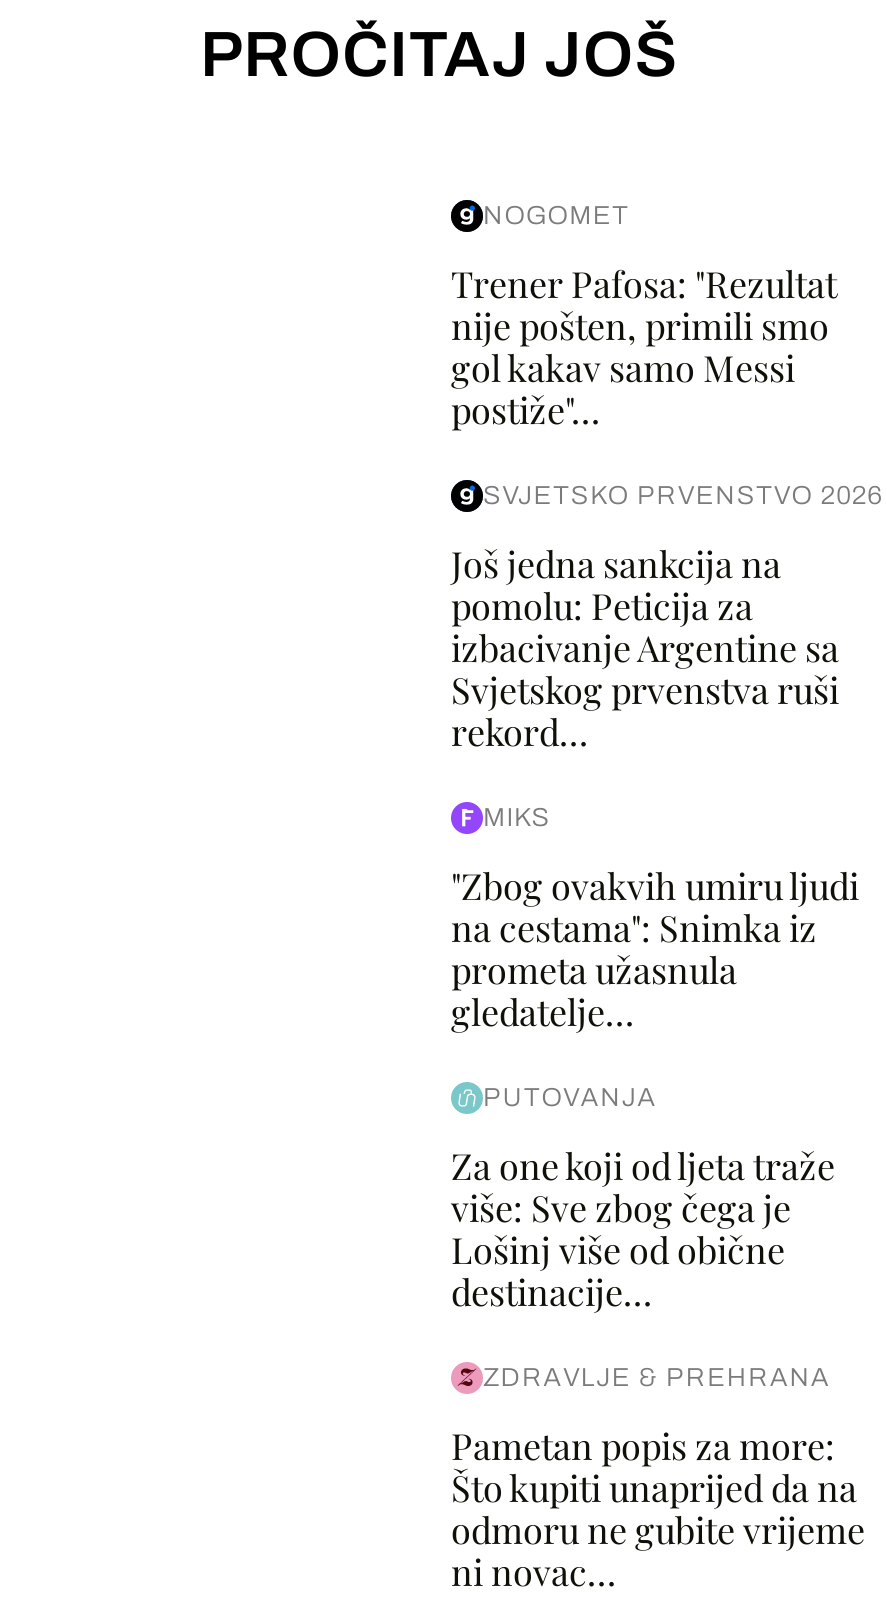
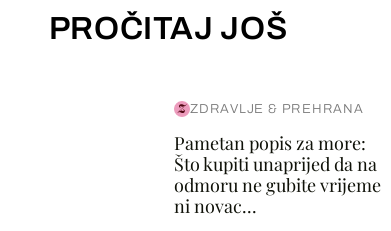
- NOGOMET
- Trener Pafosa: "Rezultat
- nije pošten, primili smo
- gol kakav samo Messi
- postiže"...
- SVJETSKO PRVENSTVO 2026
- Još jedna sankcija na
- pomolu: Peticija za
- izbacivanje Argentine sa
- Svjetskog prvenstva ruši
- rekord...
- MIKS
- "Zbog ovakvih umiru ljudi
- na cestama": Snimka iz
- prometa užasnula
- gledatelje...
- PUTOVANJA
- Za one koji od ljeta traže
- više: Sve zbog čega je
- Lošinj više od obične
- destinacije...
